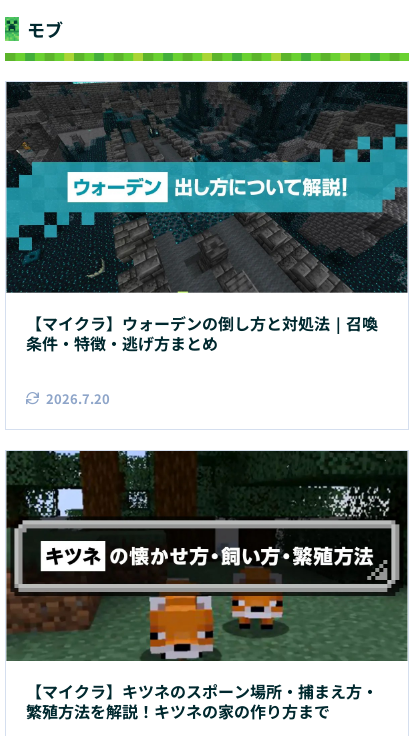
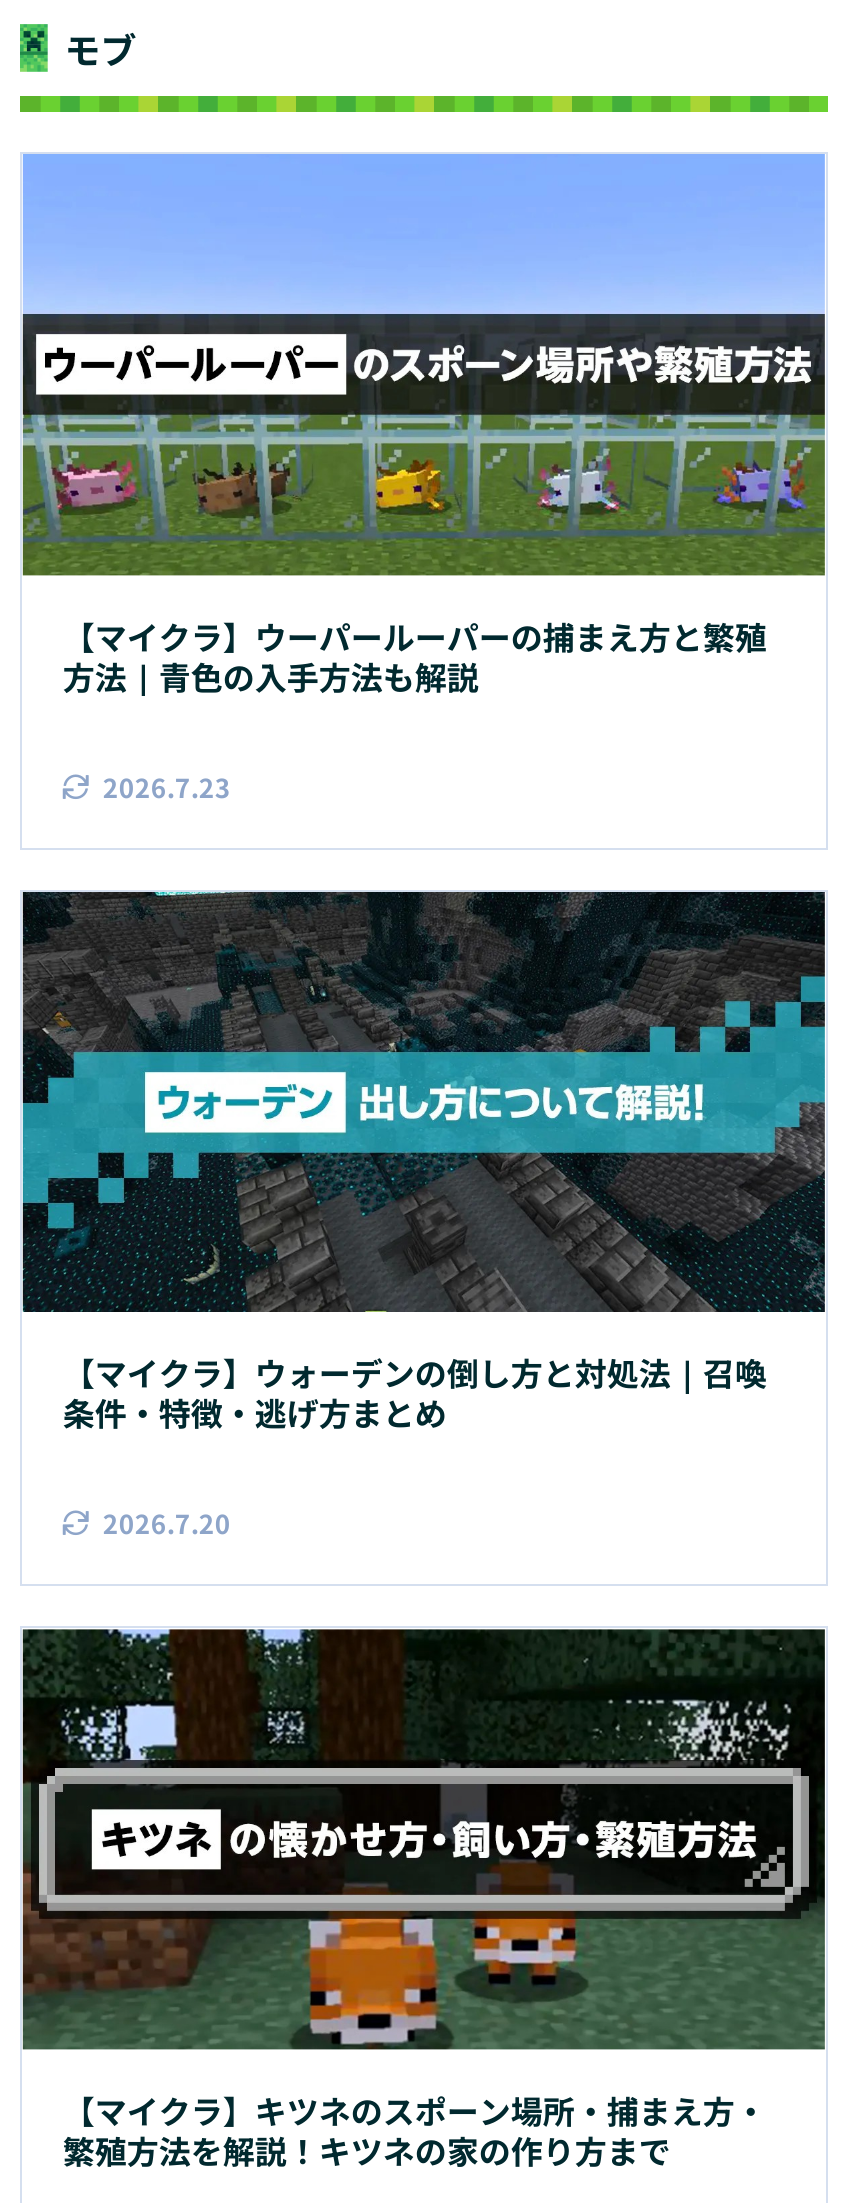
+ [image]
+ 【マイクラ】ウーパールーパーの捕まえ方と繁殖
+ 方法｜青色の入手方法も解説
+ 2026.7.23
